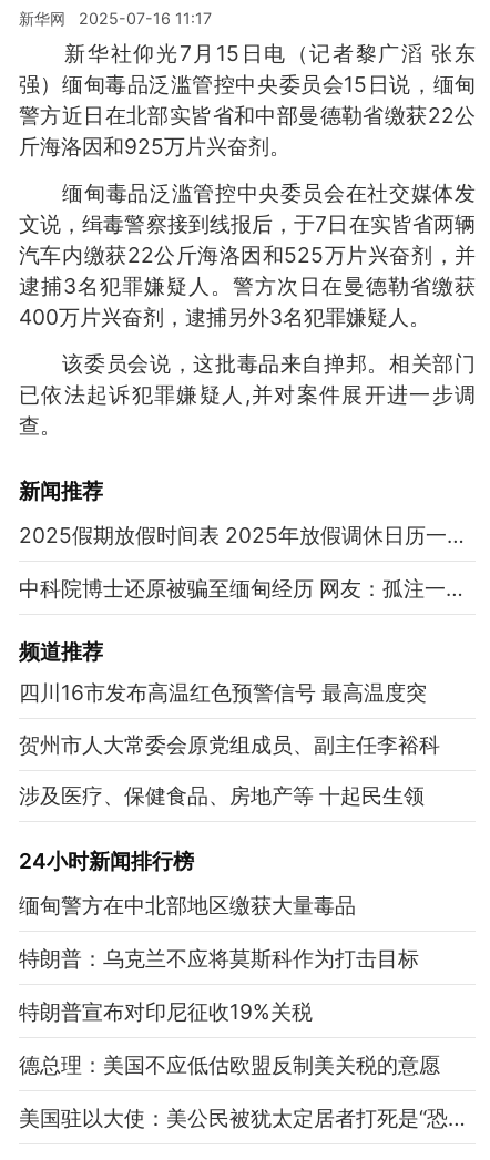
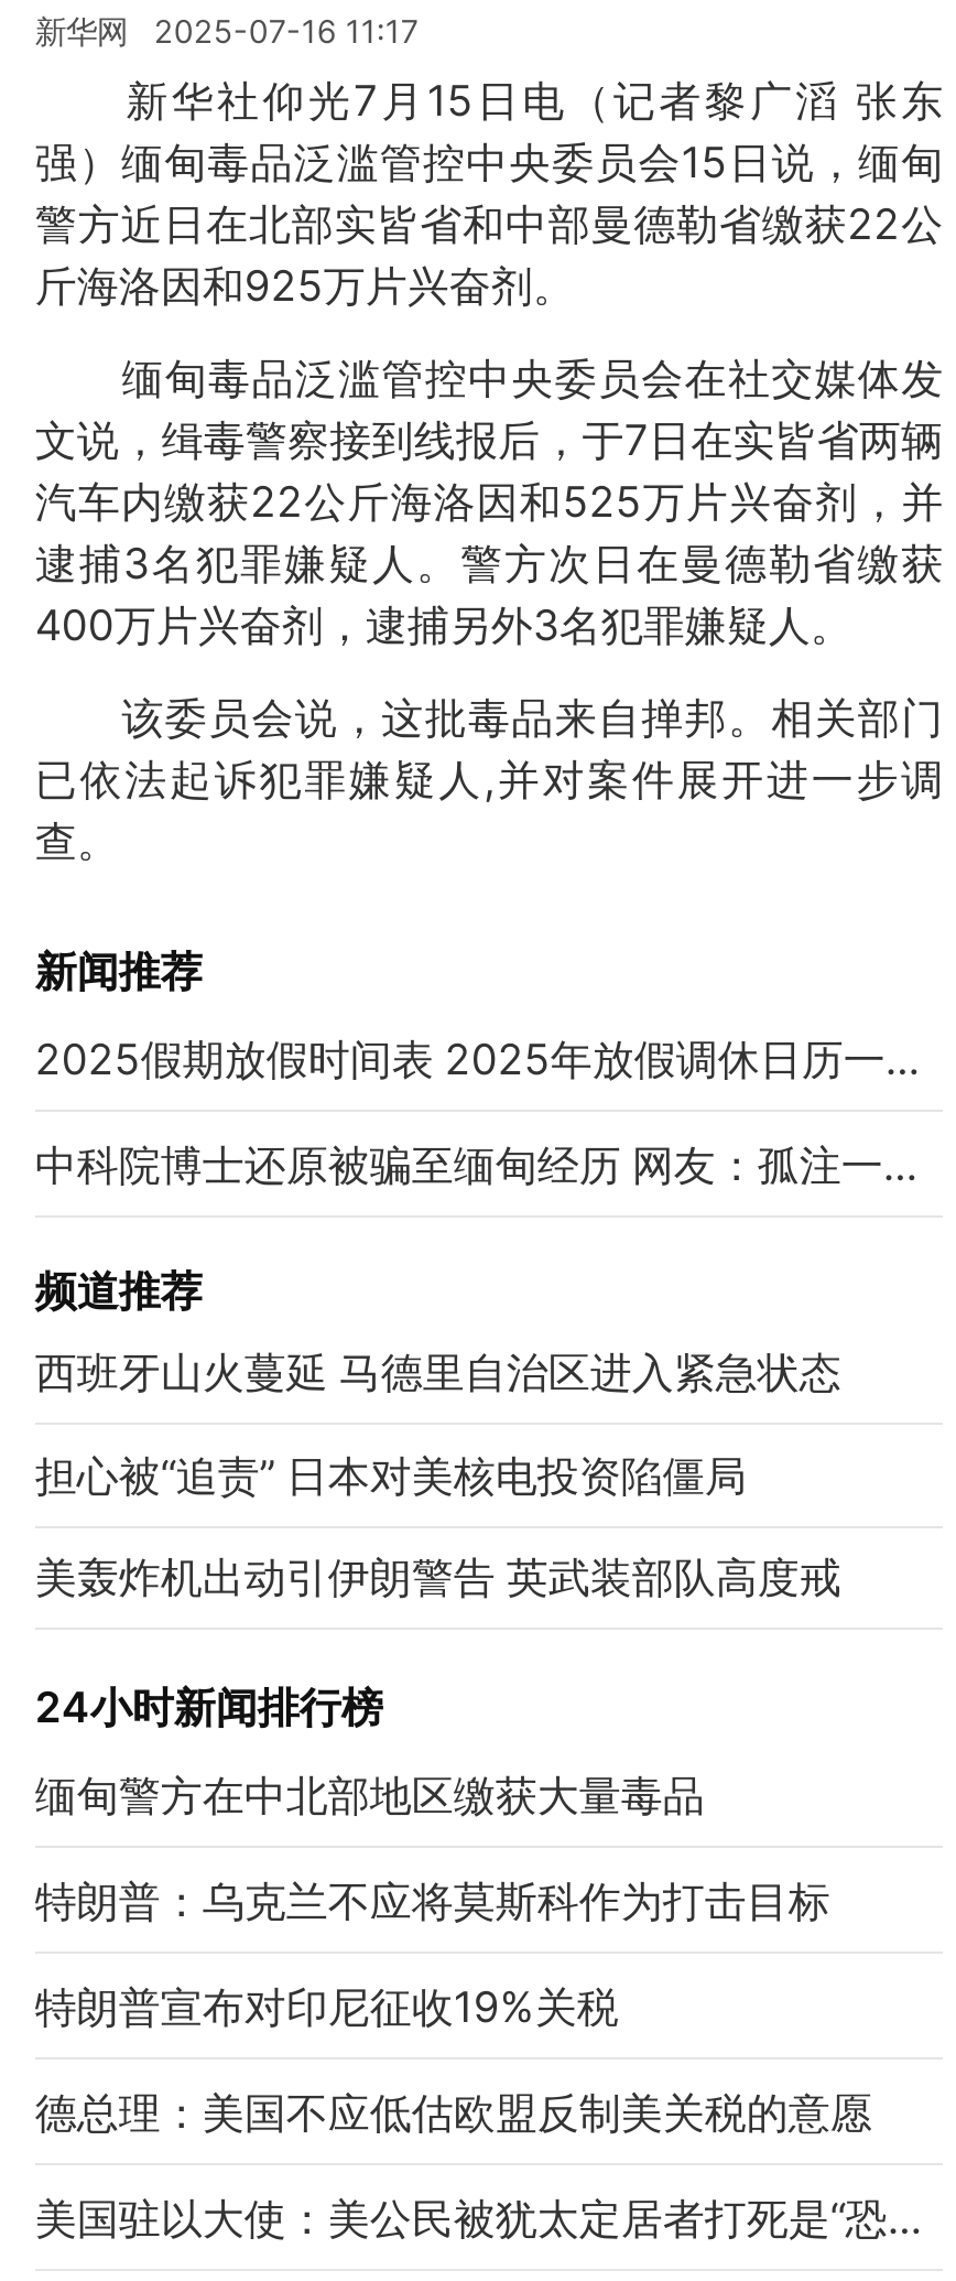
- 四川16市发布高温红色预警信号 最高温度突
+ 西班牙山火蔓延 马德里自治区进入紧急状态

- 贺州市人大常委会原党组成员、副主任李裕科
+ 担心被“追责” 日本对美核电投资陷僵局

- 涉及医疗、保健食品、房地产等 十起民生领
+ 美轰炸机出动引伊朗警告 英武装部队高度戒
